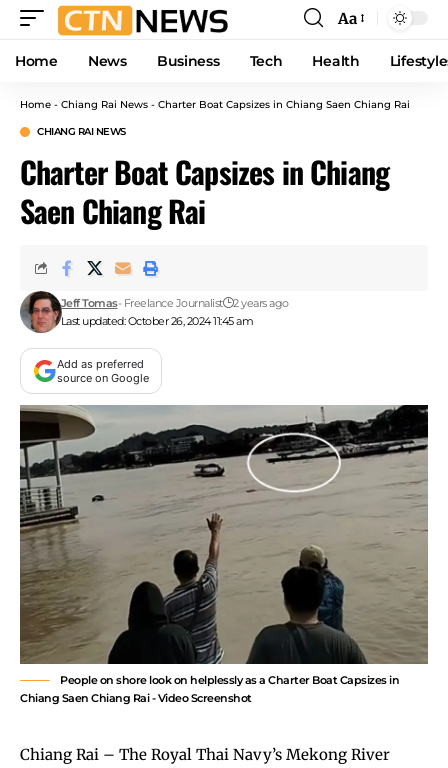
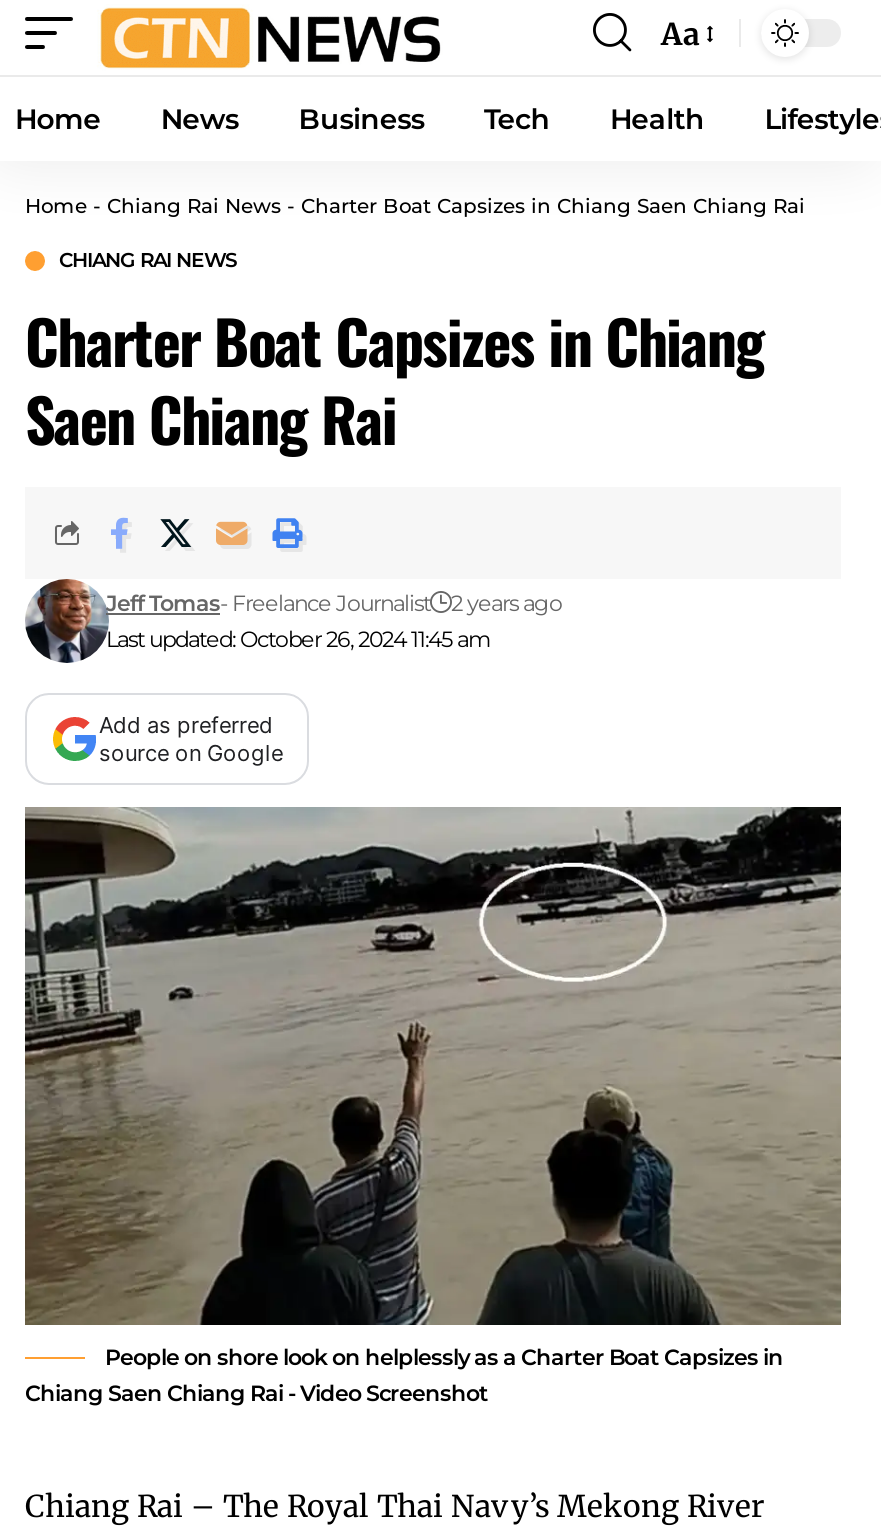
- [image]
+ [image]
